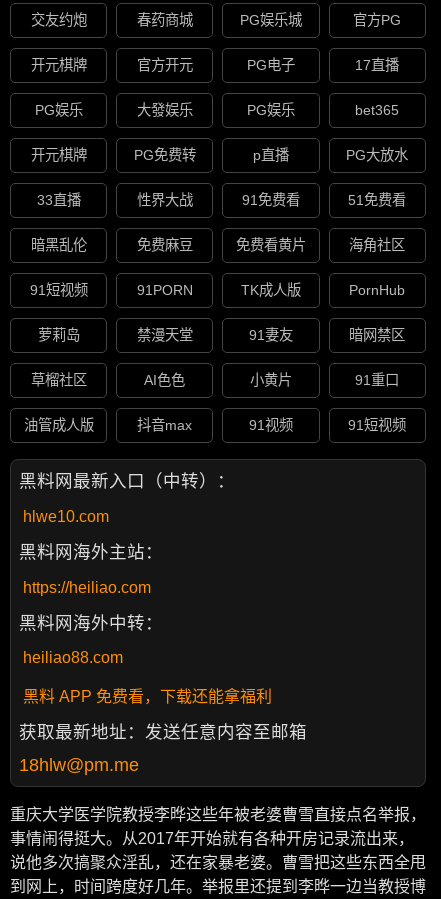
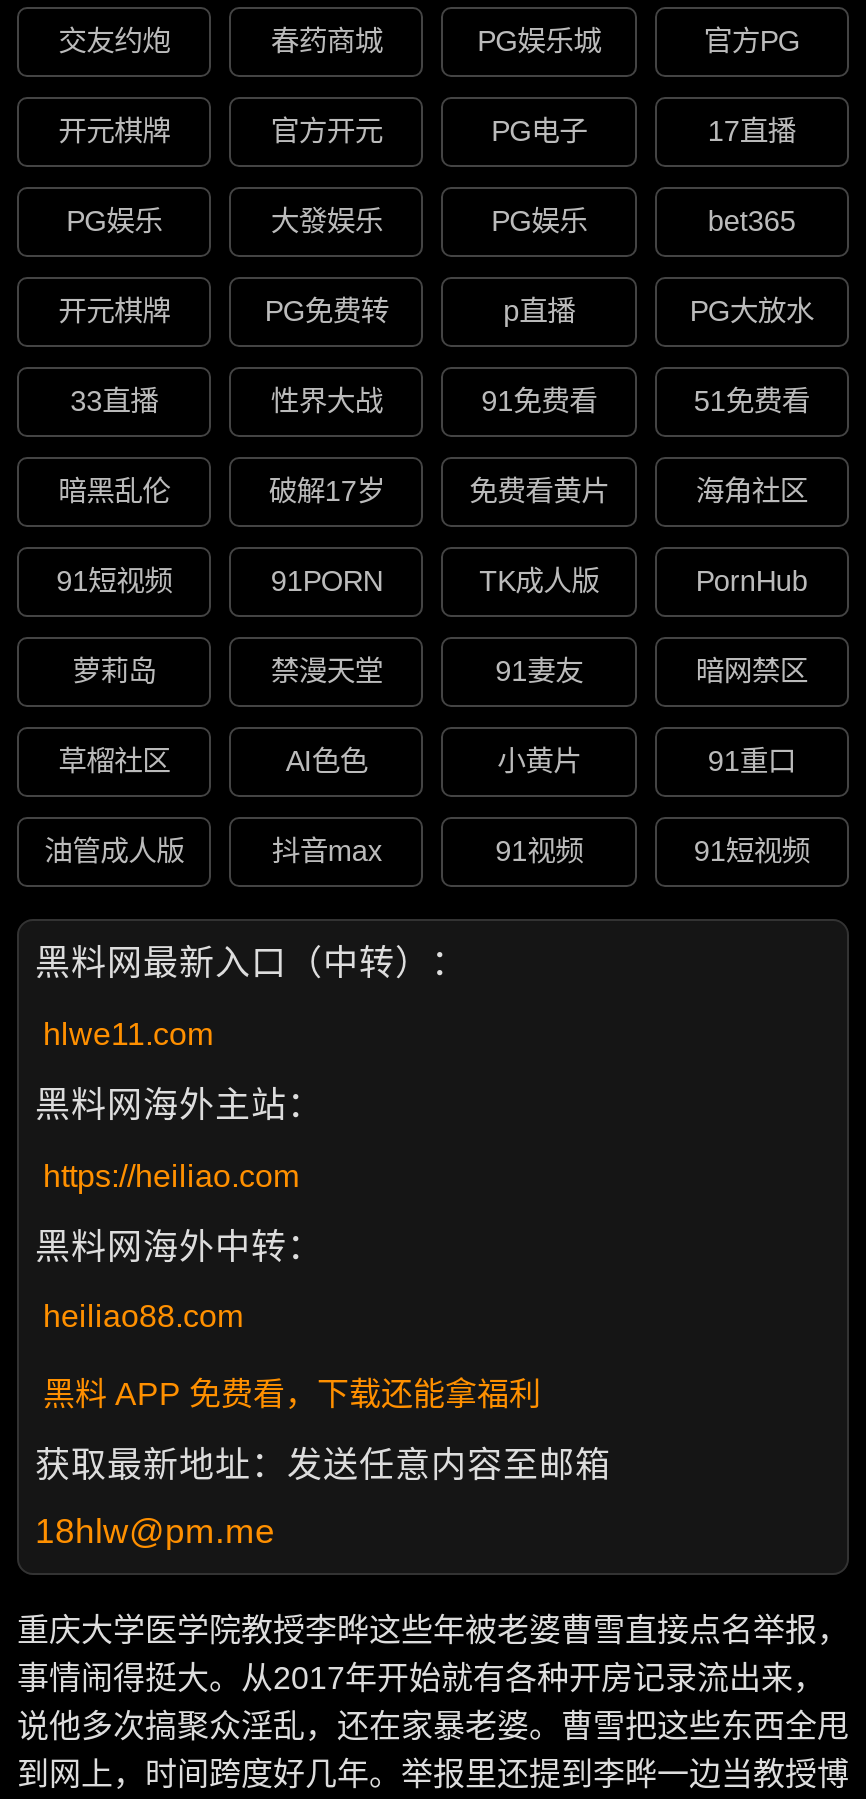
- 免费麻豆
+ 破解17岁

- hlwe10.com
+ hlwe11.com
